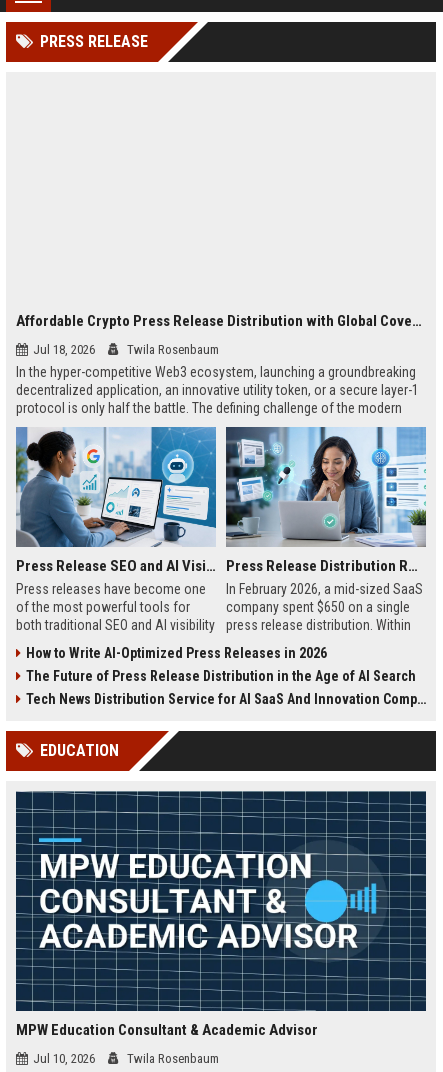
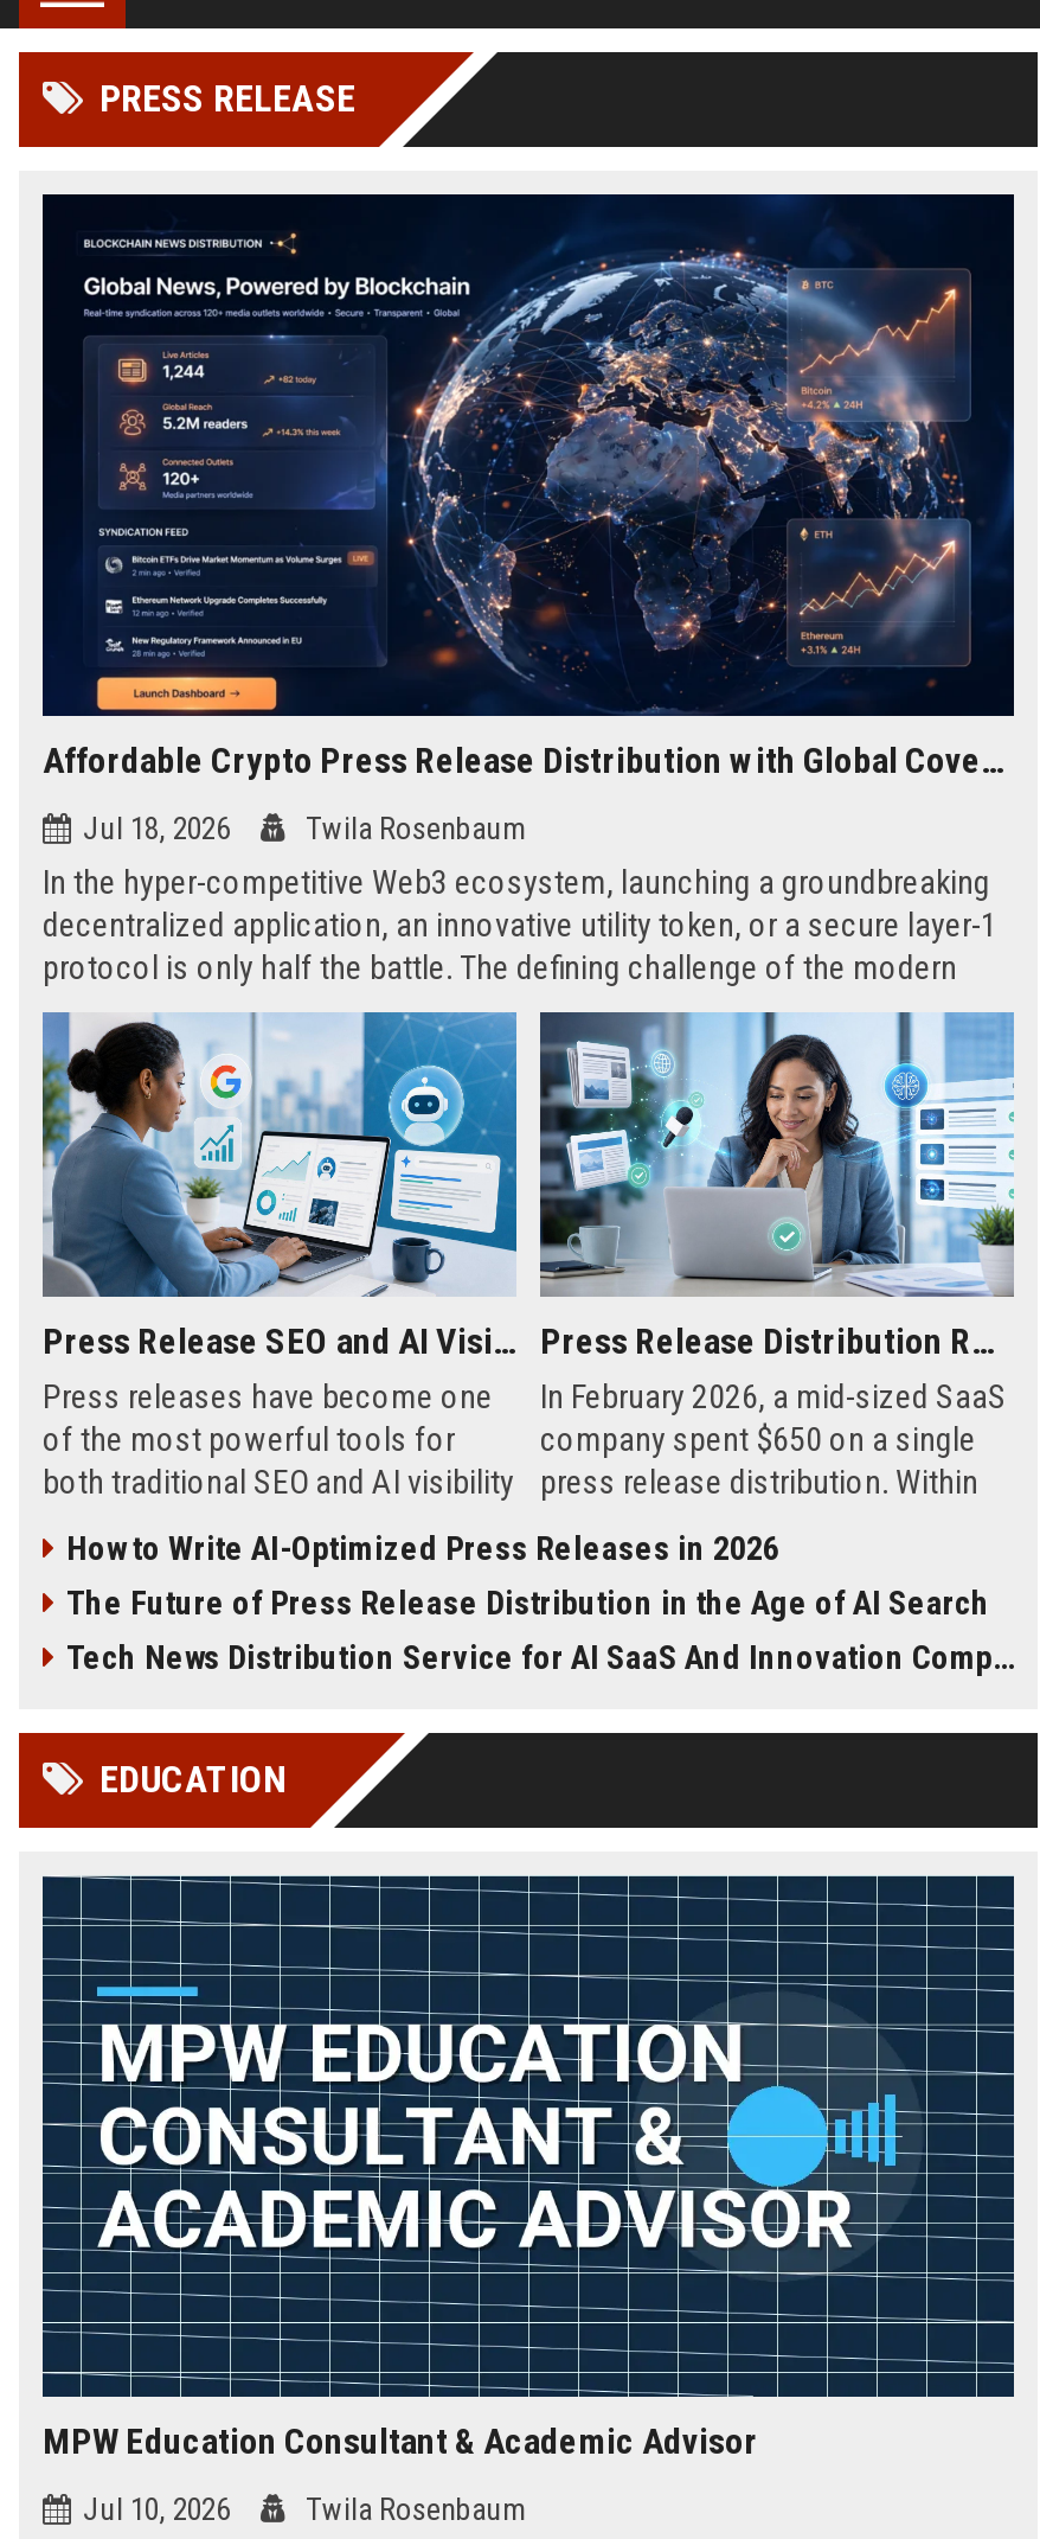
+ [image]
